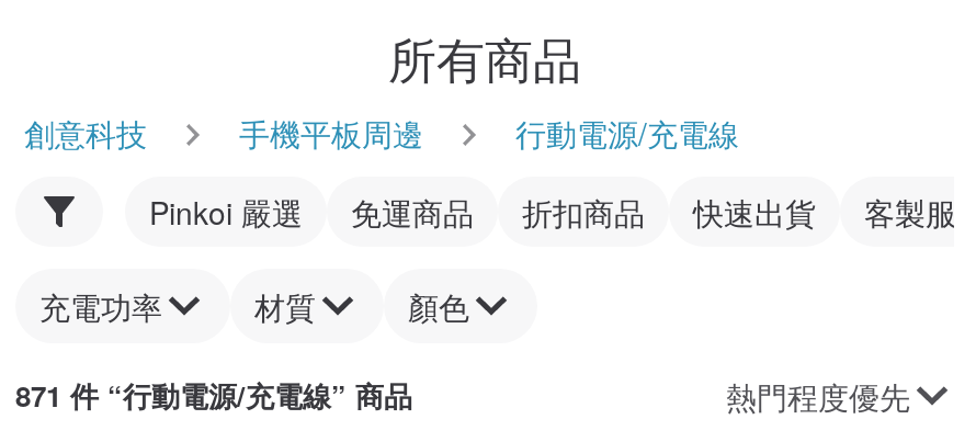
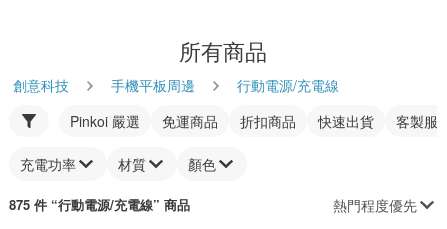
- 871 件 “行動電源/充電線” 商品
+ 875 件 “行動電源/充電線” 商品
